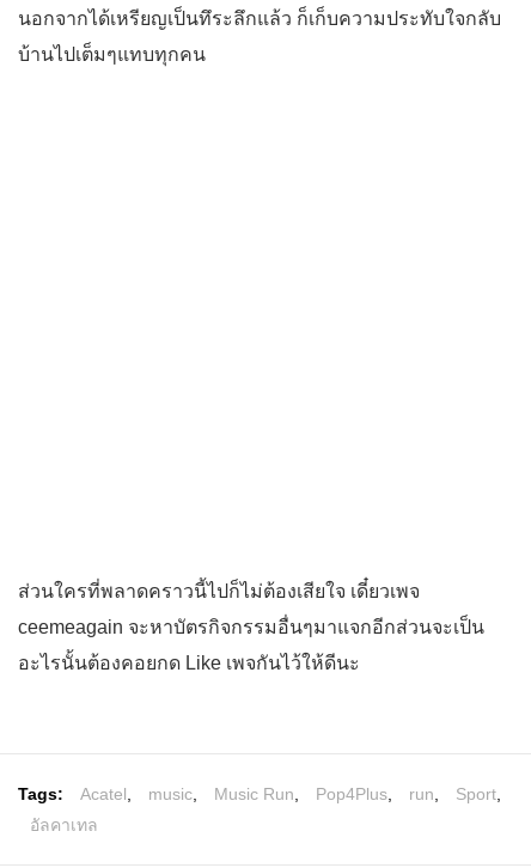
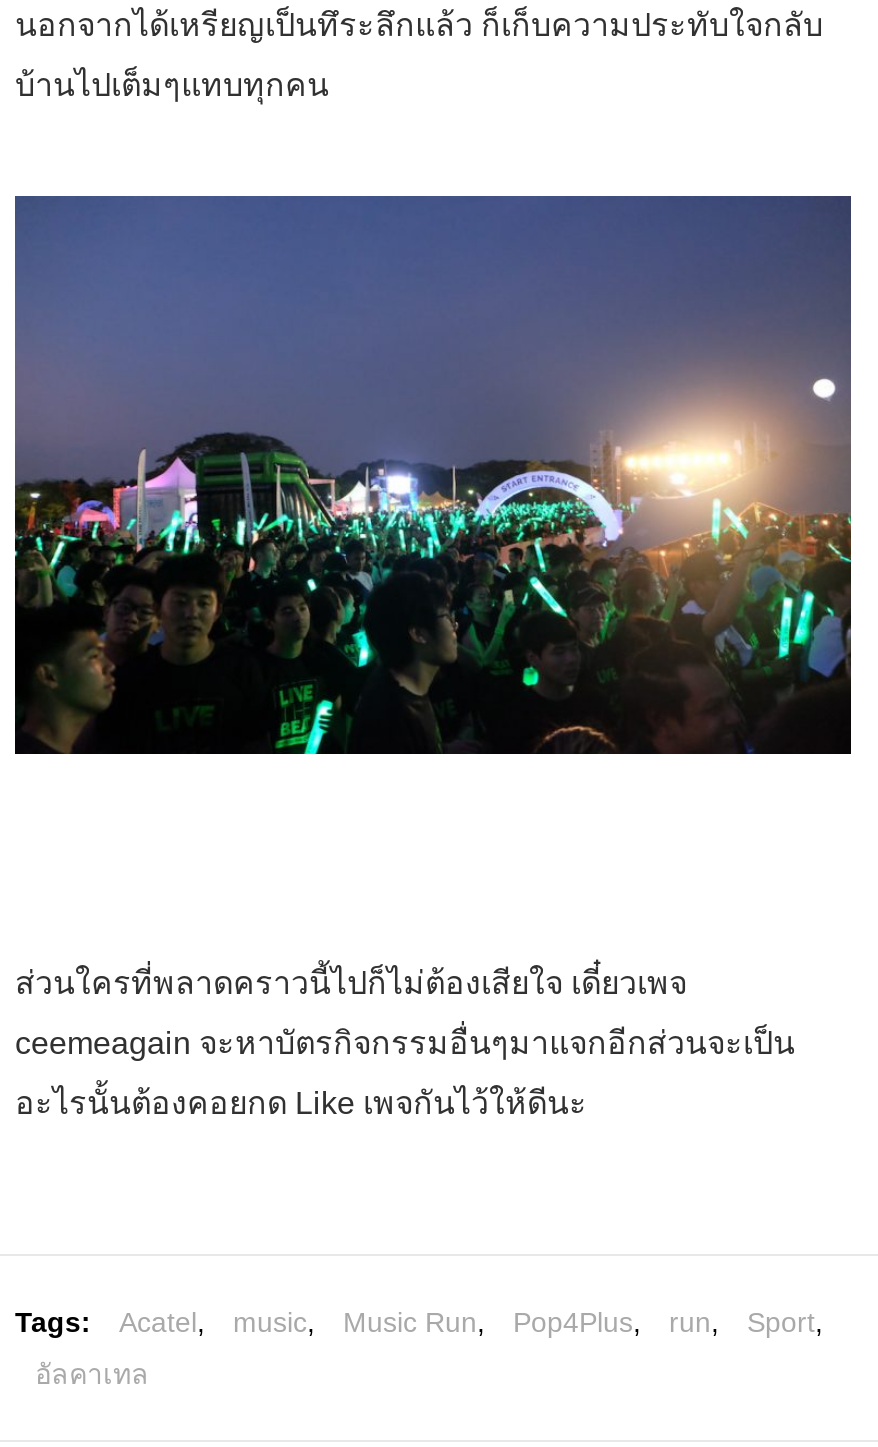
+ [image]
